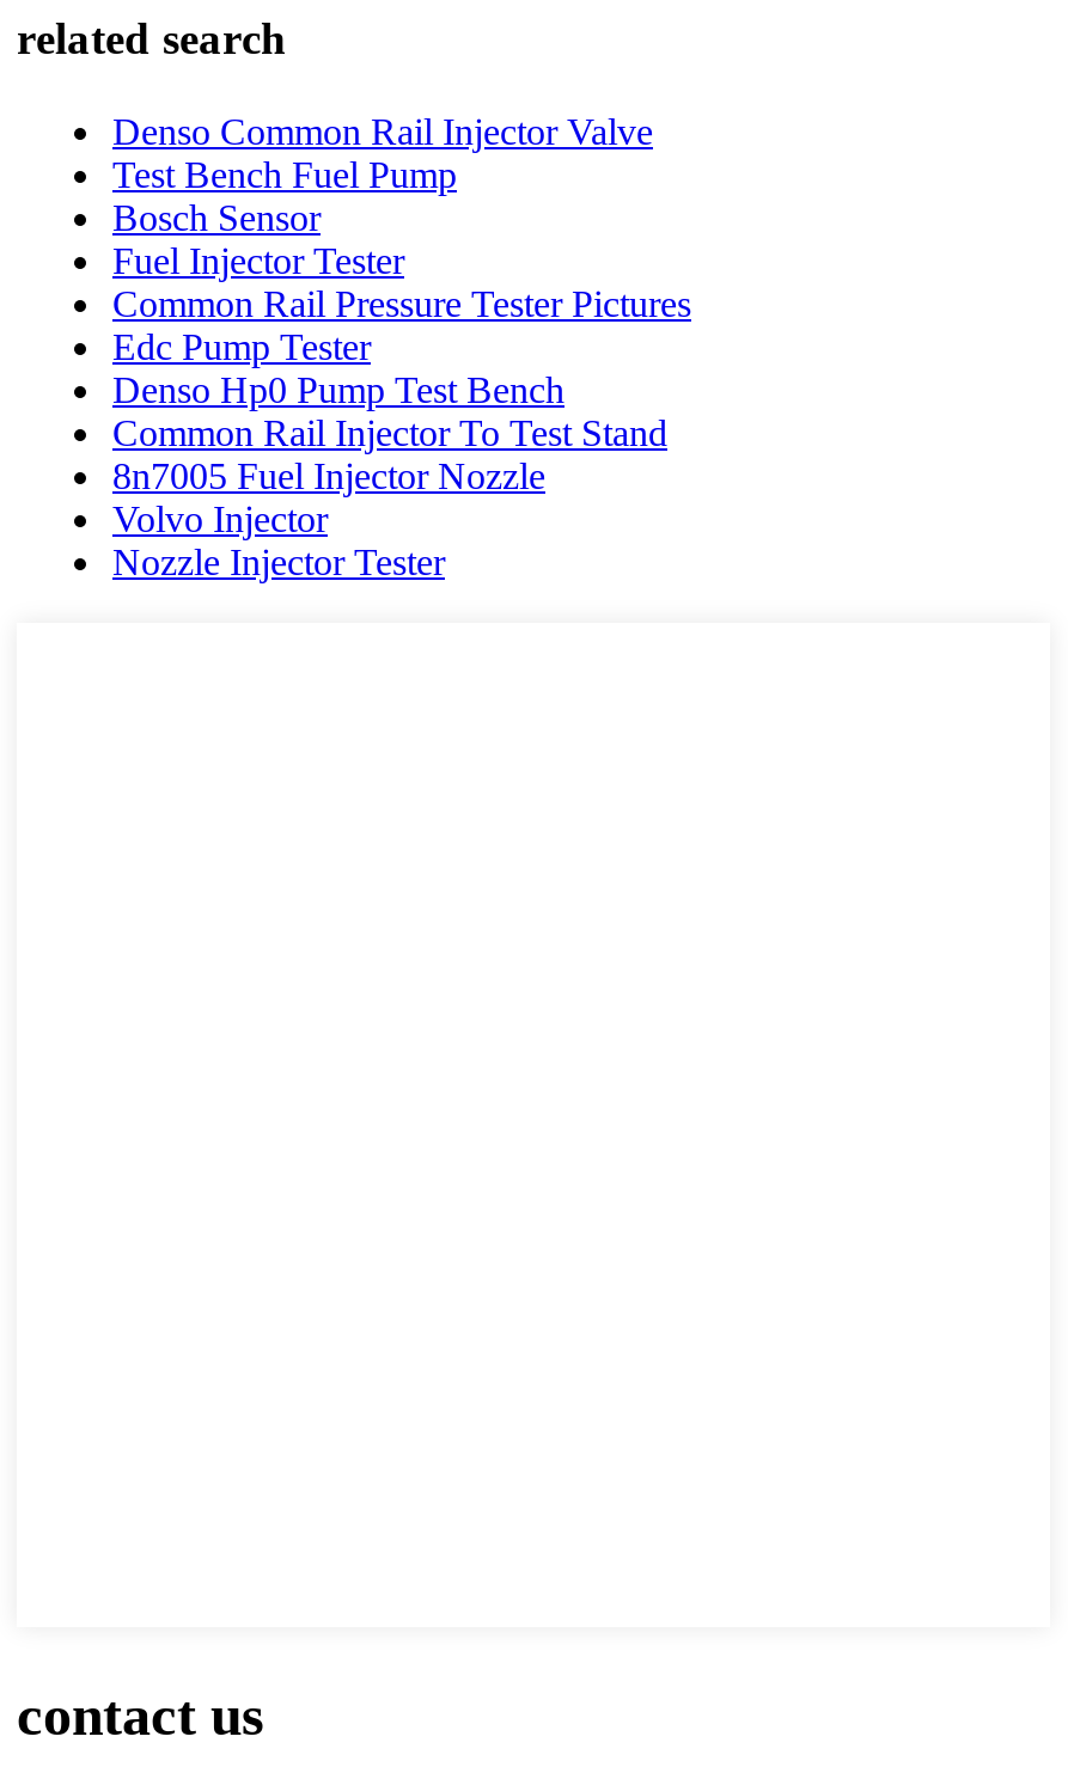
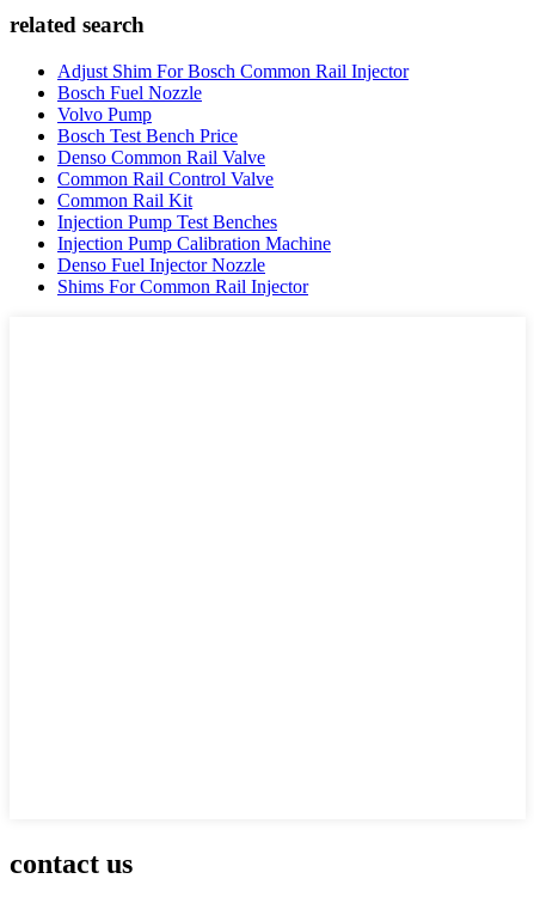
- Denso Common Rail Injector Valve
- Test Bench Fuel Pump
- Bosch Sensor
- Fuel Injector Tester
- Common Rail Pressure Tester Pictures
- Edc Pump Tester
- Denso Hp0 Pump Test Bench
- Common Rail Injector To Test Stand
- 8n7005 Fuel Injector Nozzle
- Volvo Injector
- Nozzle Injector Tester
+ Adjust Shim For Bosch Common Rail Injector
+ Bosch Fuel Nozzle
+ Volvo Pump
+ Bosch Test Bench Price
+ Denso Common Rail Valve
+ Common Rail Control Valve
+ Common Rail Kit
+ Injection Pump Test Benches
+ Injection Pump Calibration Machine
+ Denso Fuel Injector Nozzle
+ Shims For Common Rail Injector
